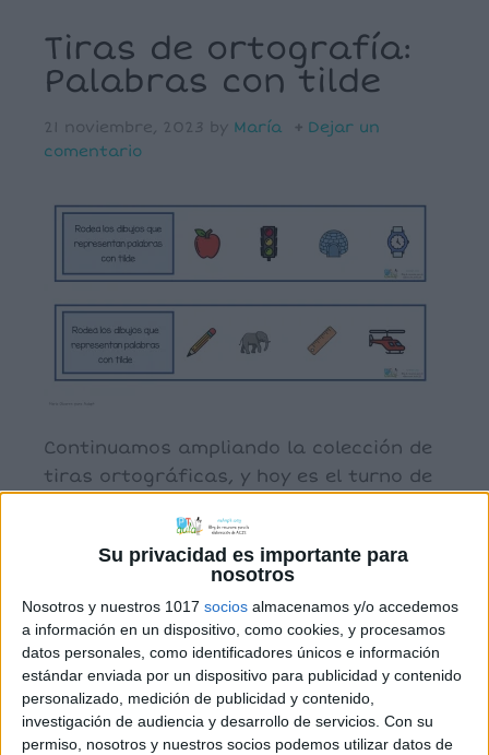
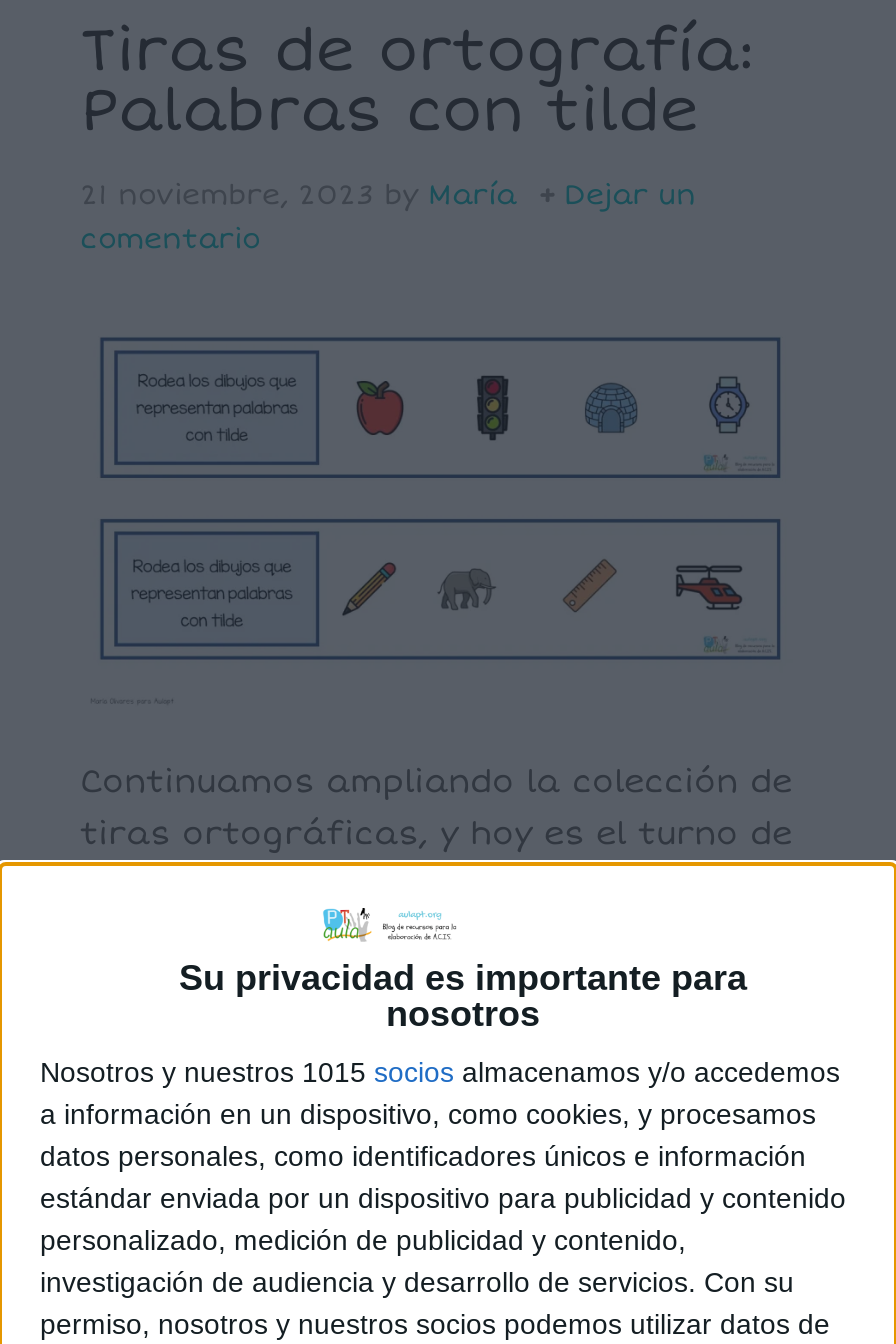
- Nosotros y nuestros 1017 socios almacenamos y/o accedemos
+ Nosotros y nuestros 1015 socios almacenamos y/o accedemos
